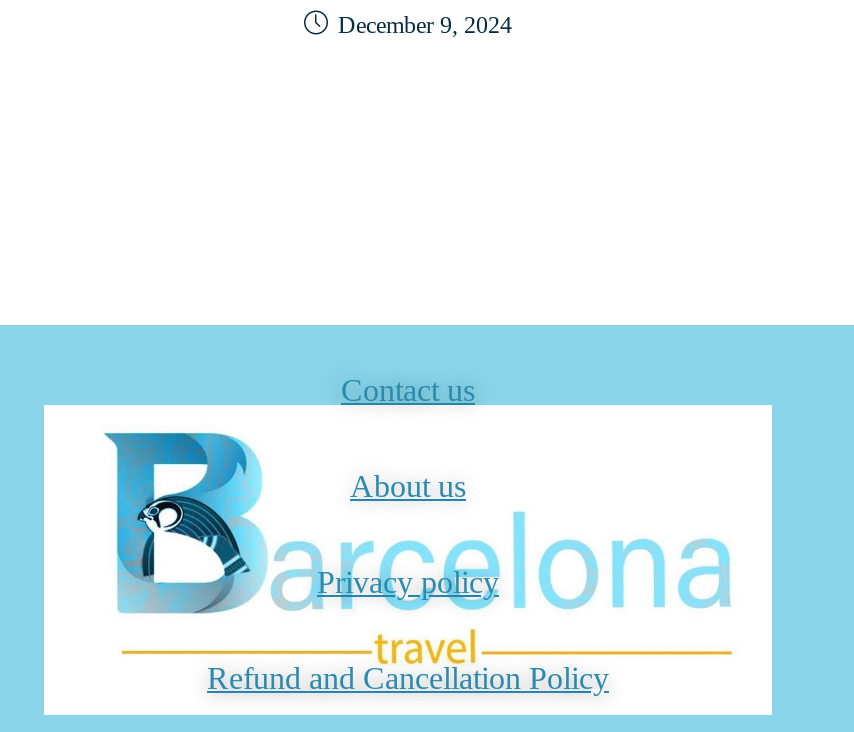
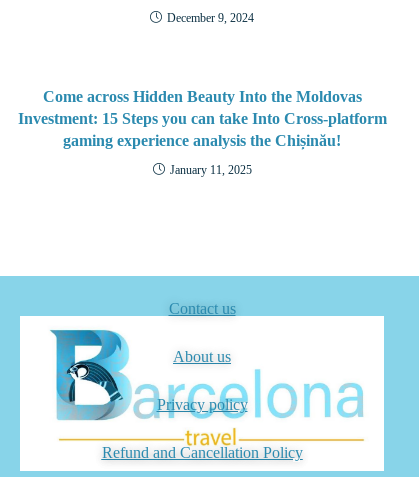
+ Come across Hidden Beauty Into the Moldovas
+ Investment: 15 Steps you can take Into Cross-platform
+ gaming experience analysis the Chișinău!
+ January 11, 2025
